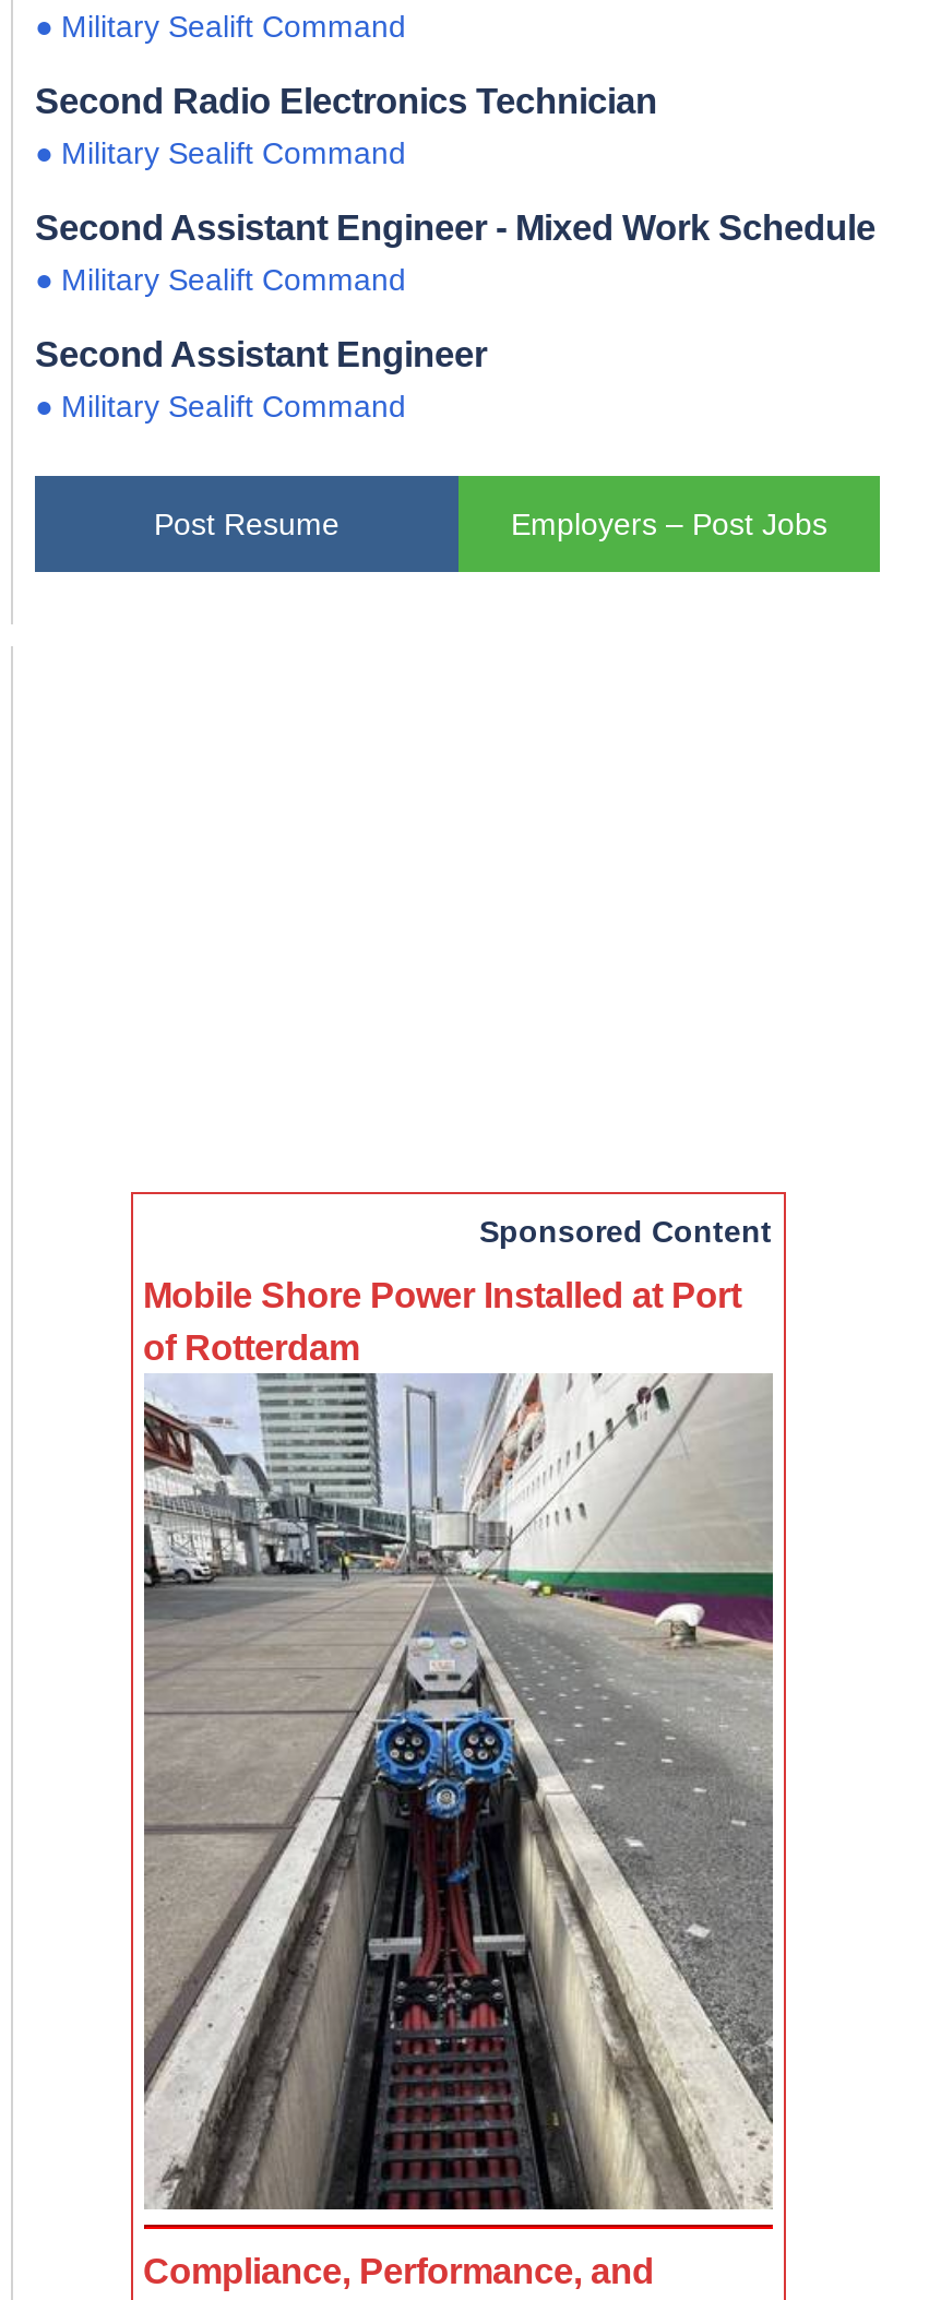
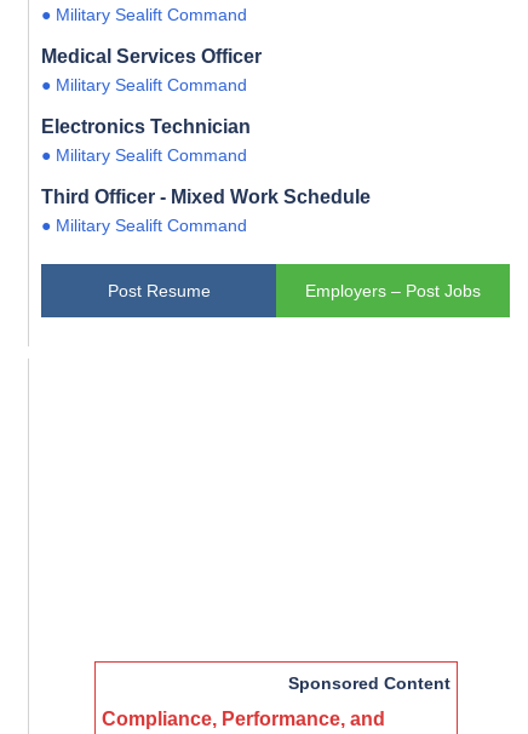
- Second Radio Electronics Technician
+ Medical Services Officer

- Second Assistant Engineer - Mixed Work Schedule
+ Electronics Technician

- Second Assistant Engineer
+ Third Officer - Mixed Work Schedule

- Mobile Shore Power Installed at Port
- of Rotterdam

- [image]
